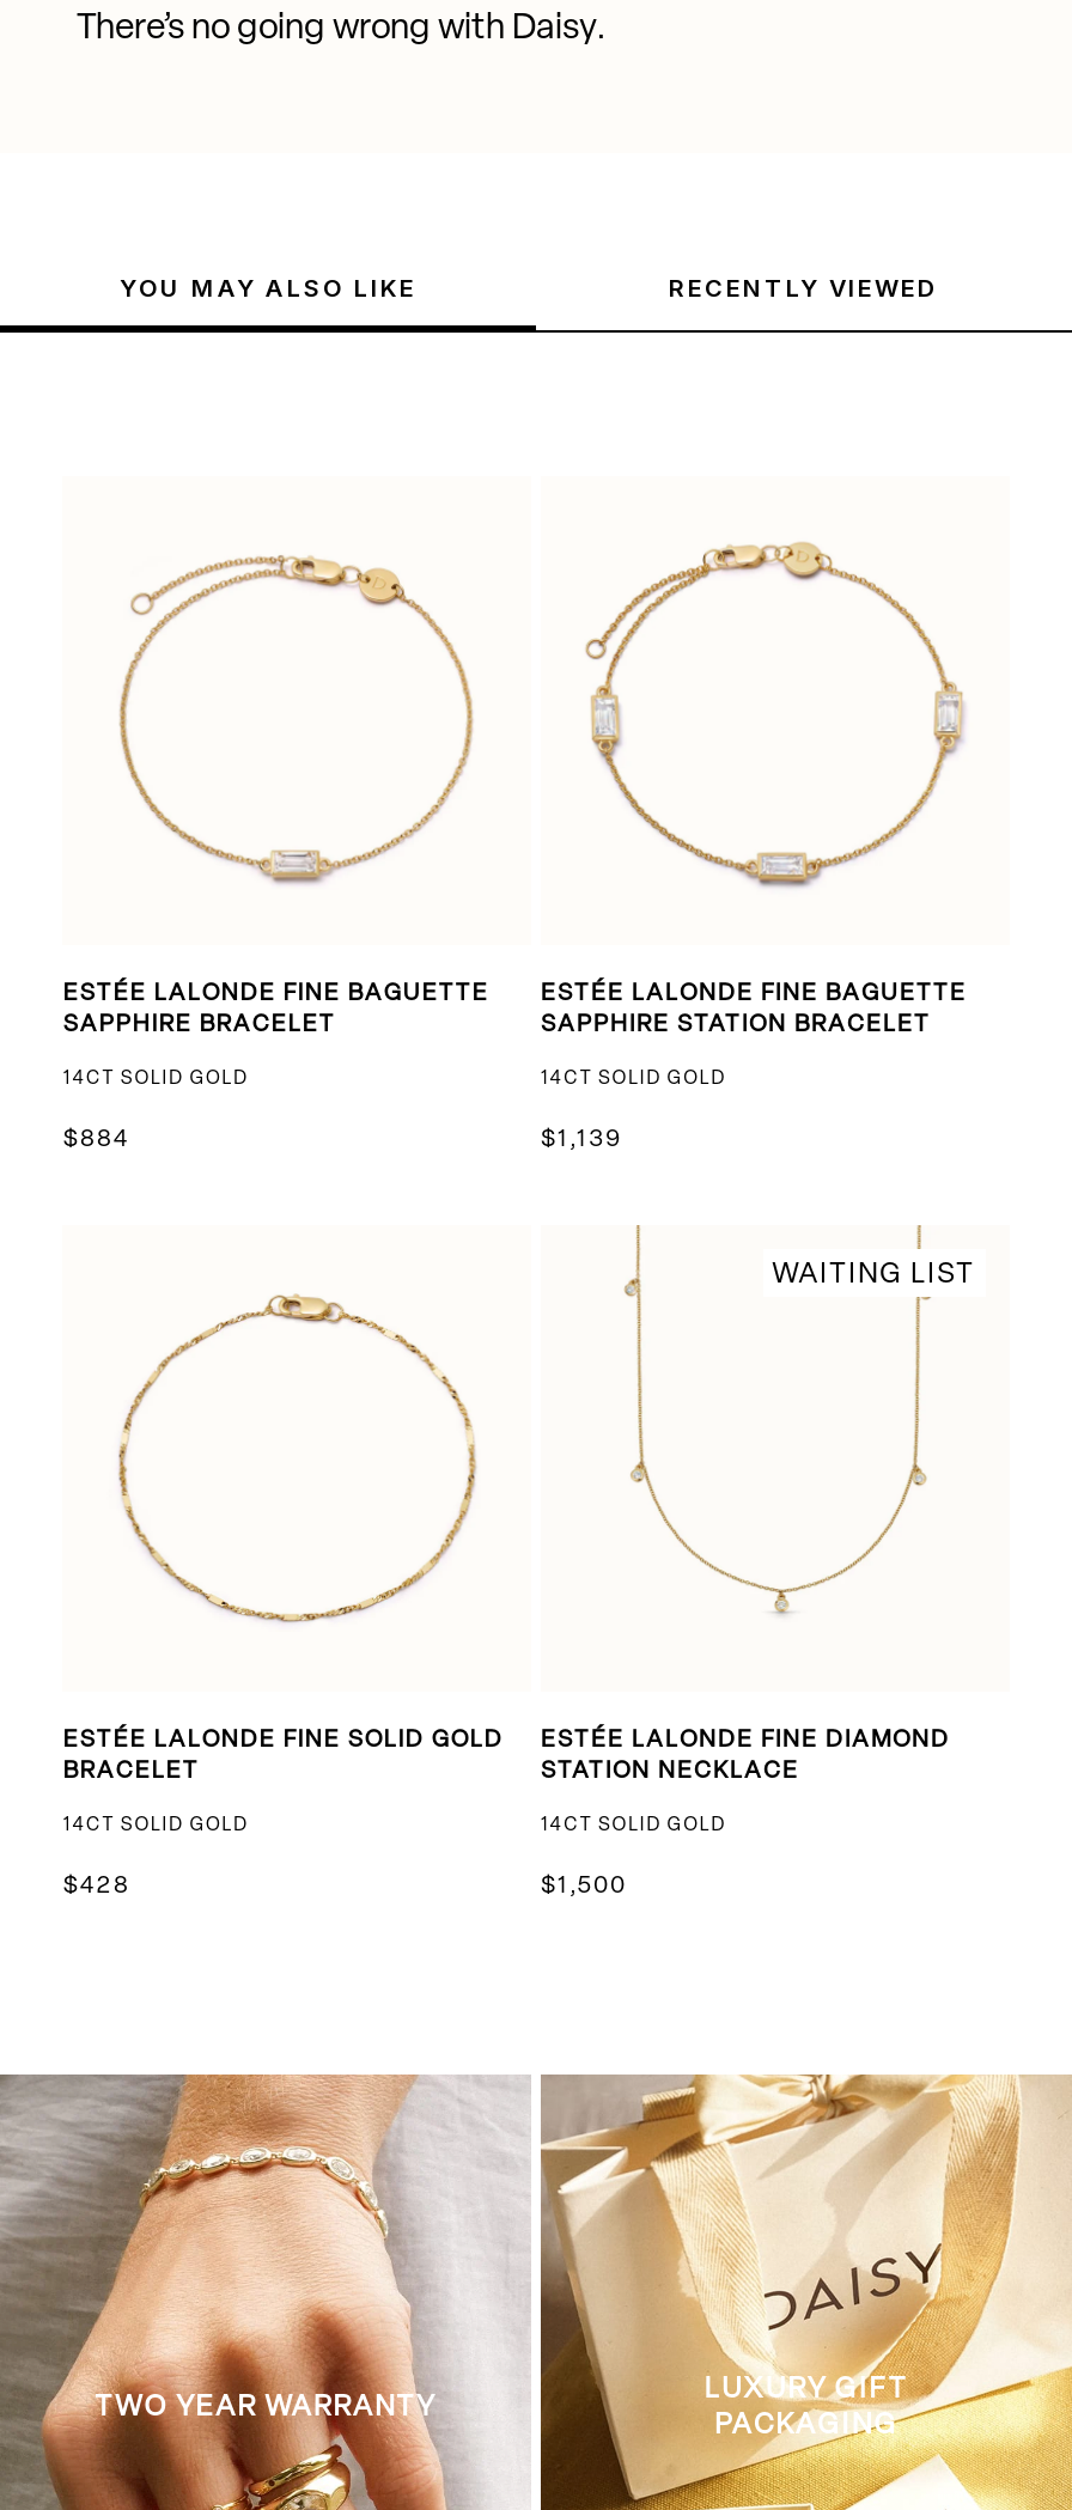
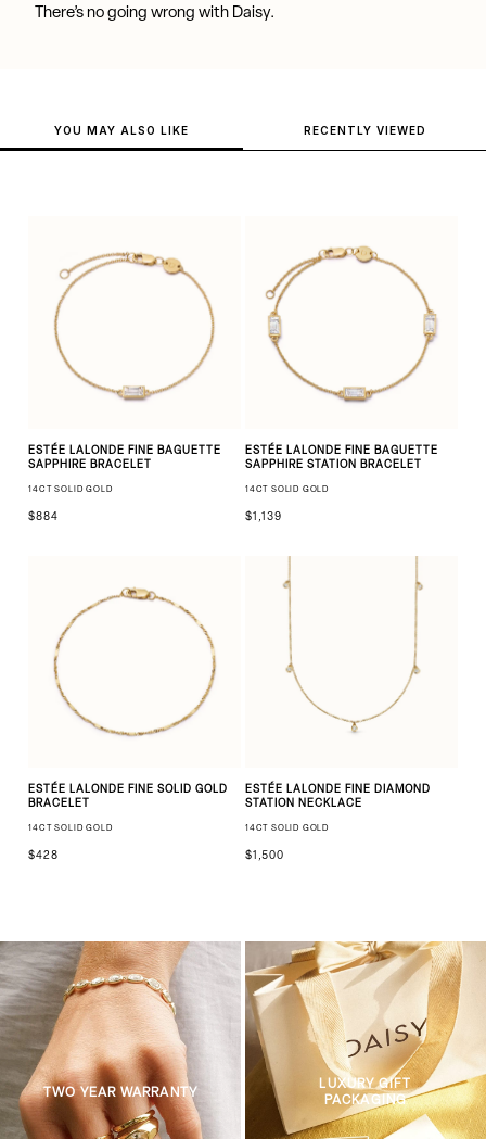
- WAITING LIST
